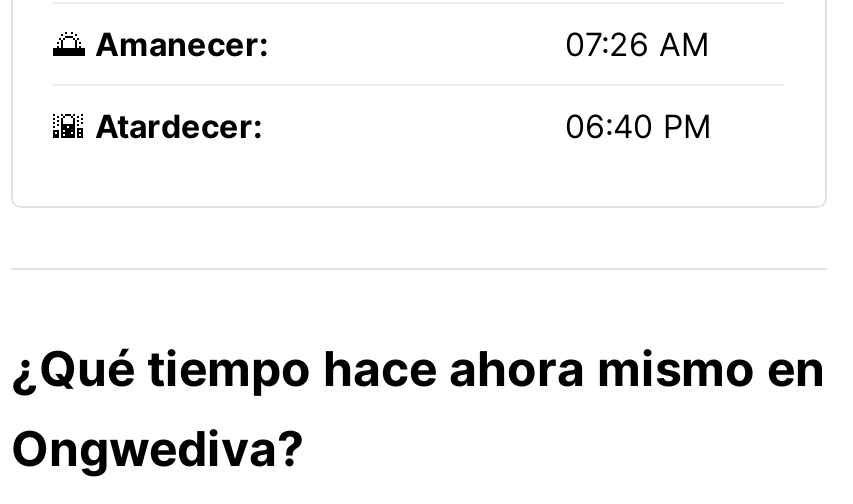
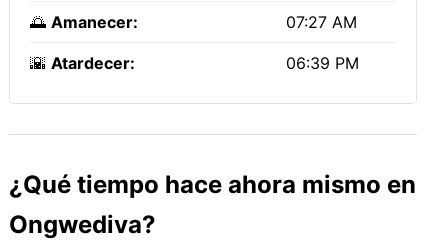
- 07:26 AM
+ 07:27 AM

- 06:40 PM
+ 06:39 PM
